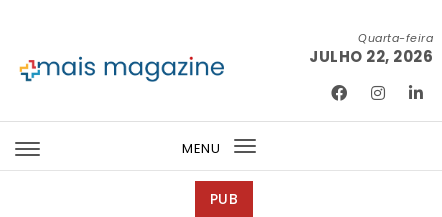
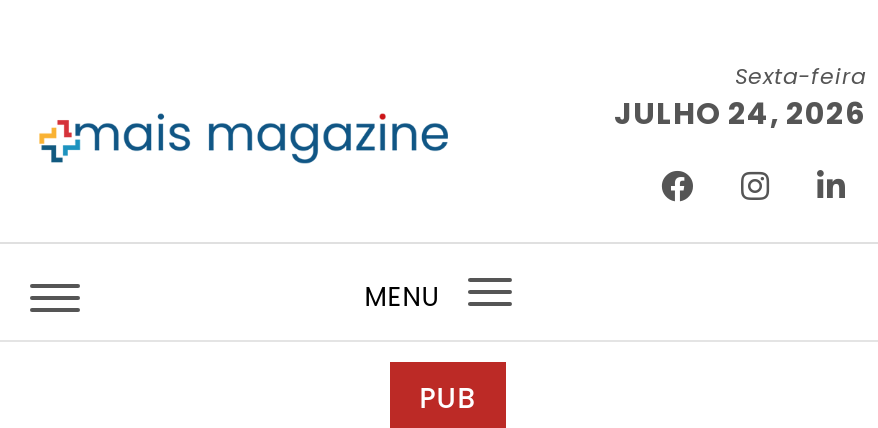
- Quarta-feira
- JULHO 22, 2026
+ Sexta-feira
+ JULHO 24, 2026
